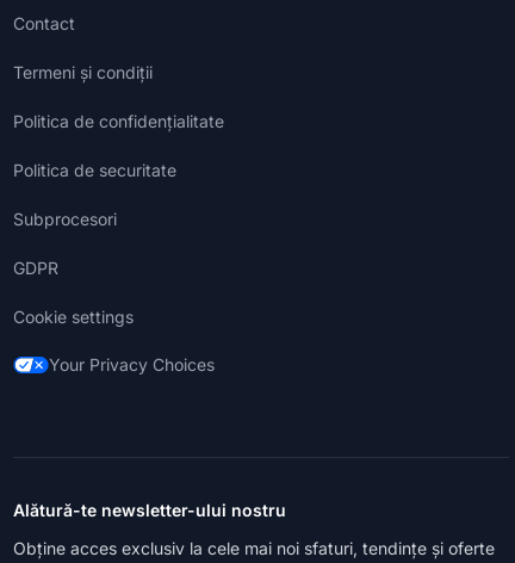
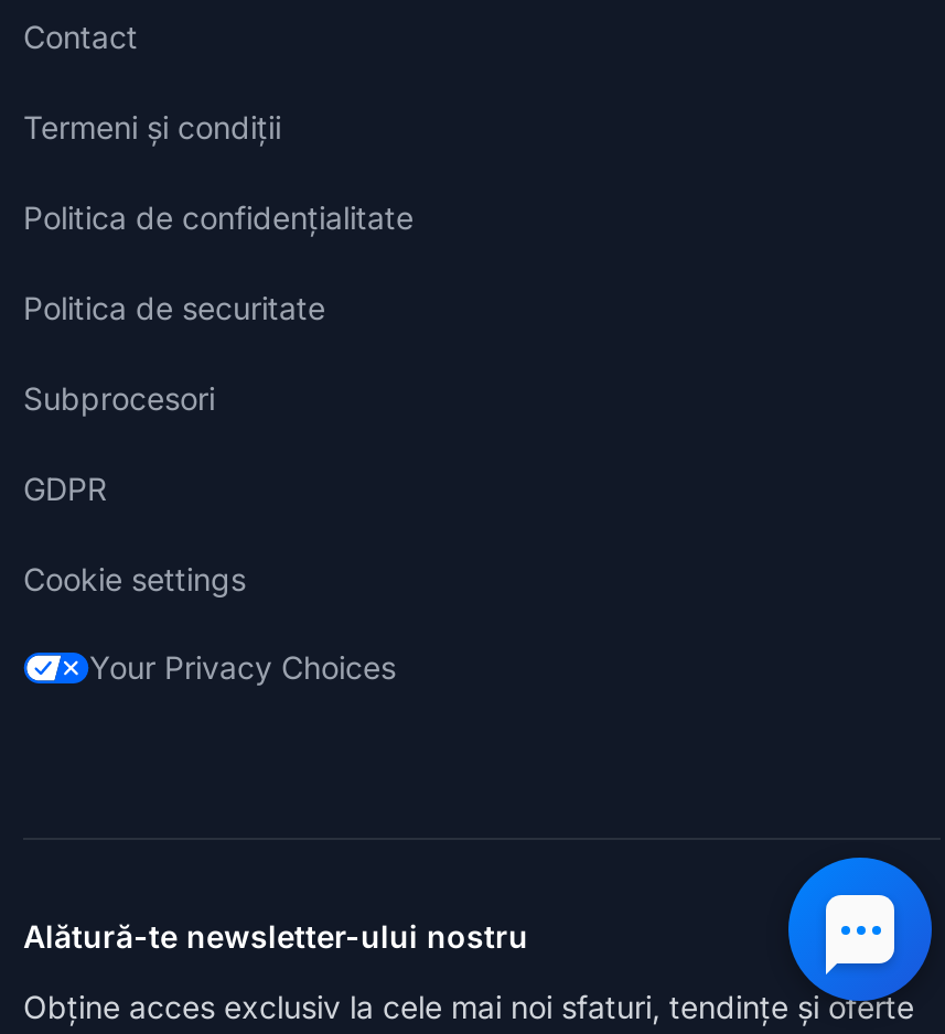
+ [image]
